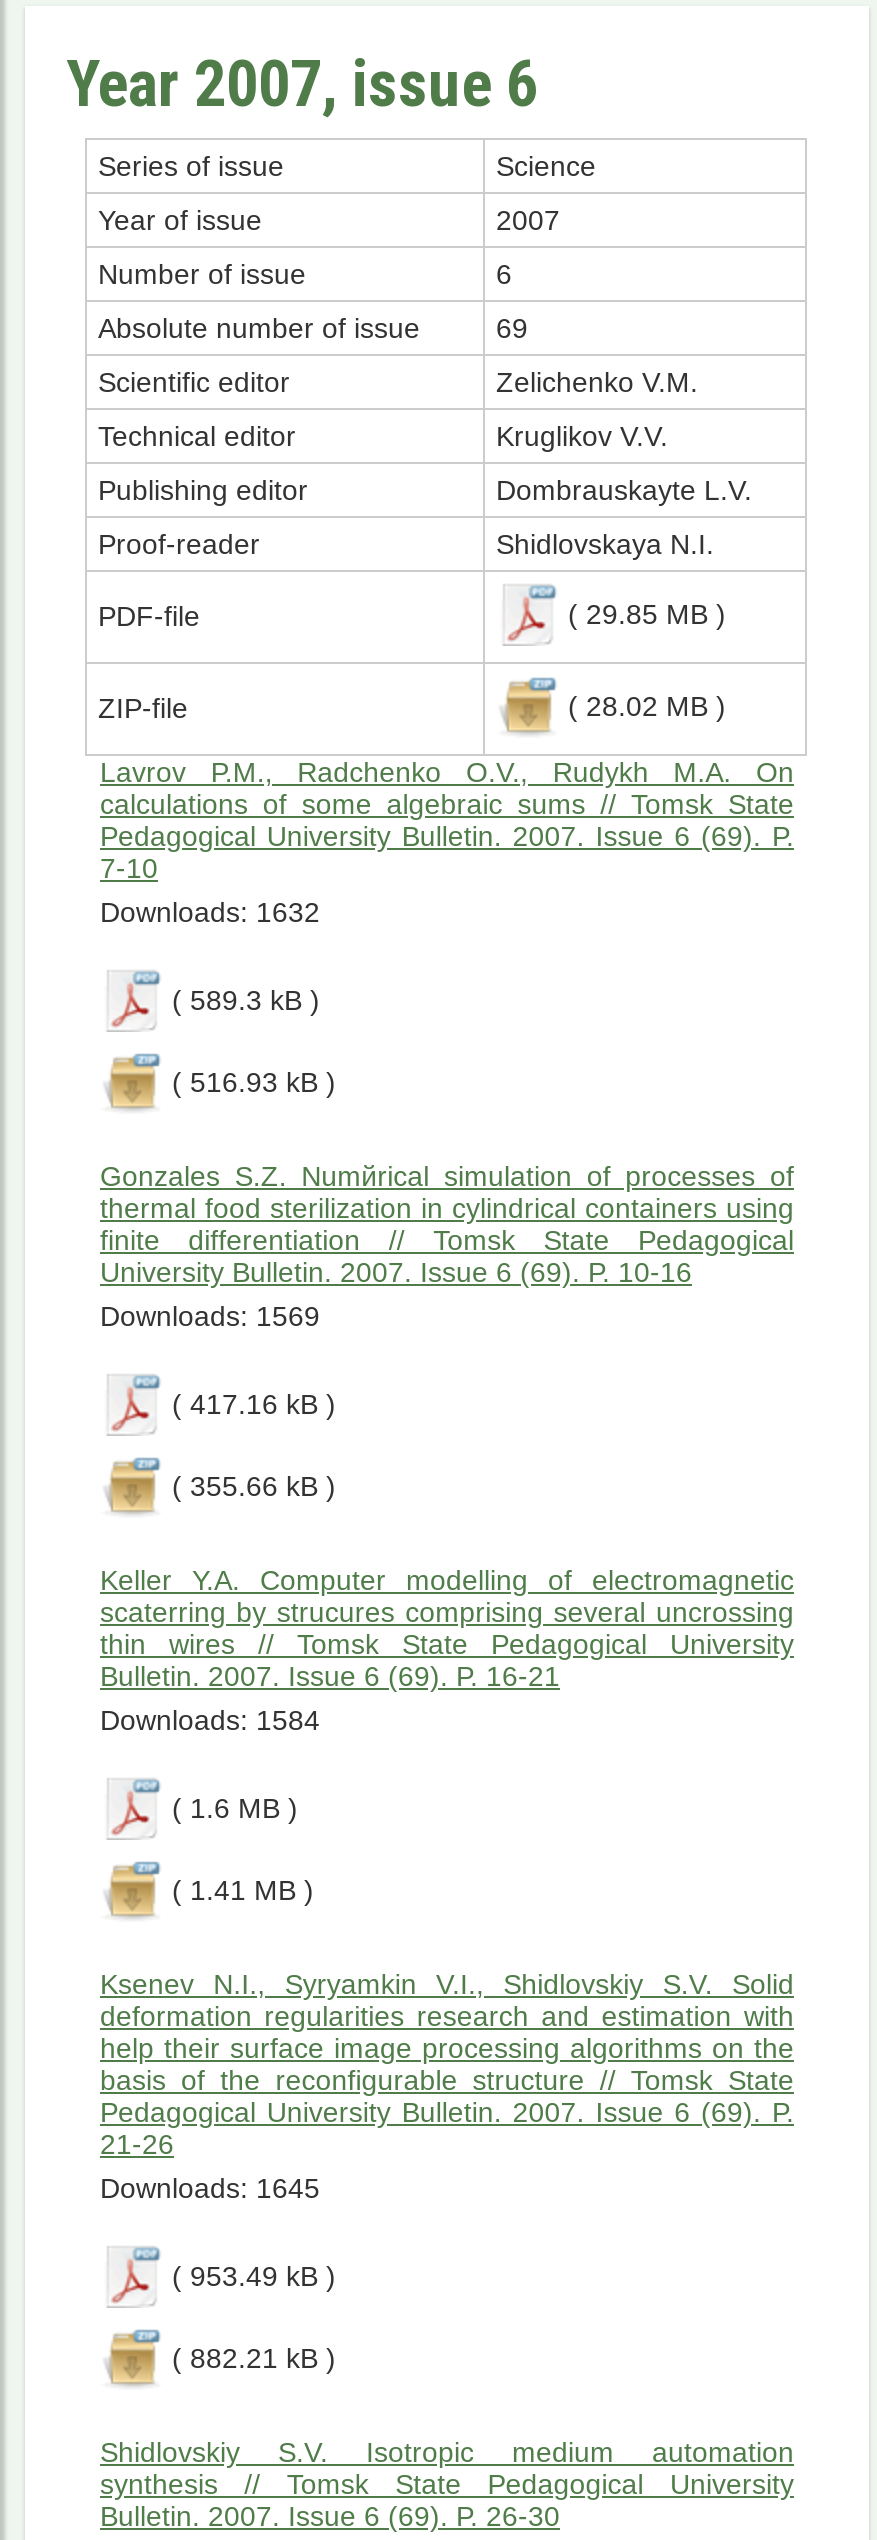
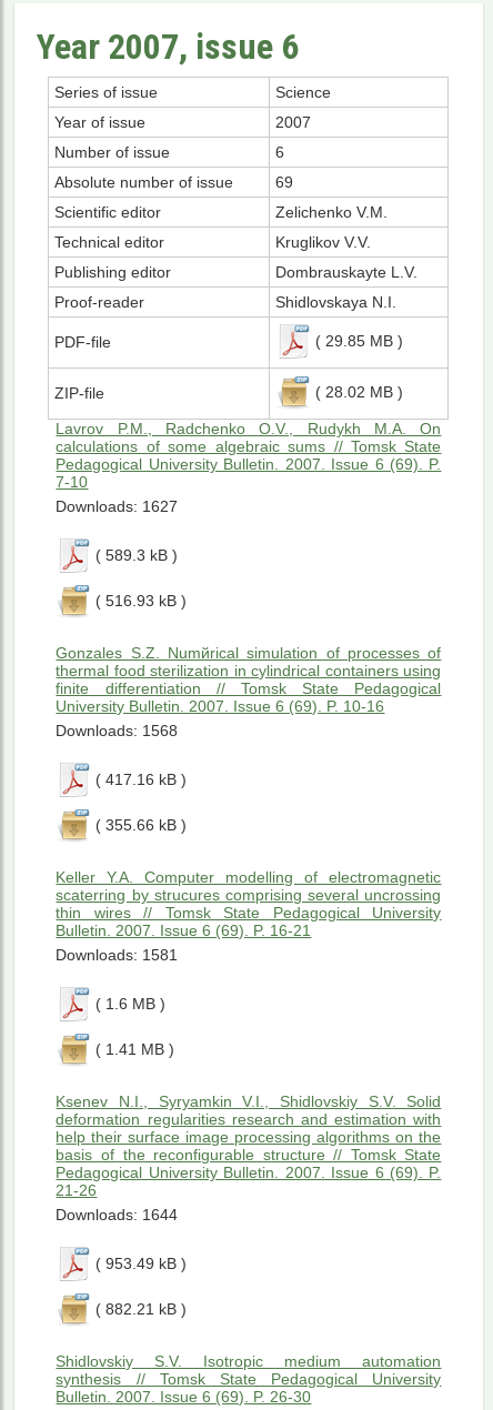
- Downloads: 1632
+ Downloads: 1627

- Downloads: 1569
+ Downloads: 1568

- Downloads: 1584
+ Downloads: 1581

- Downloads: 1645
+ Downloads: 1644
